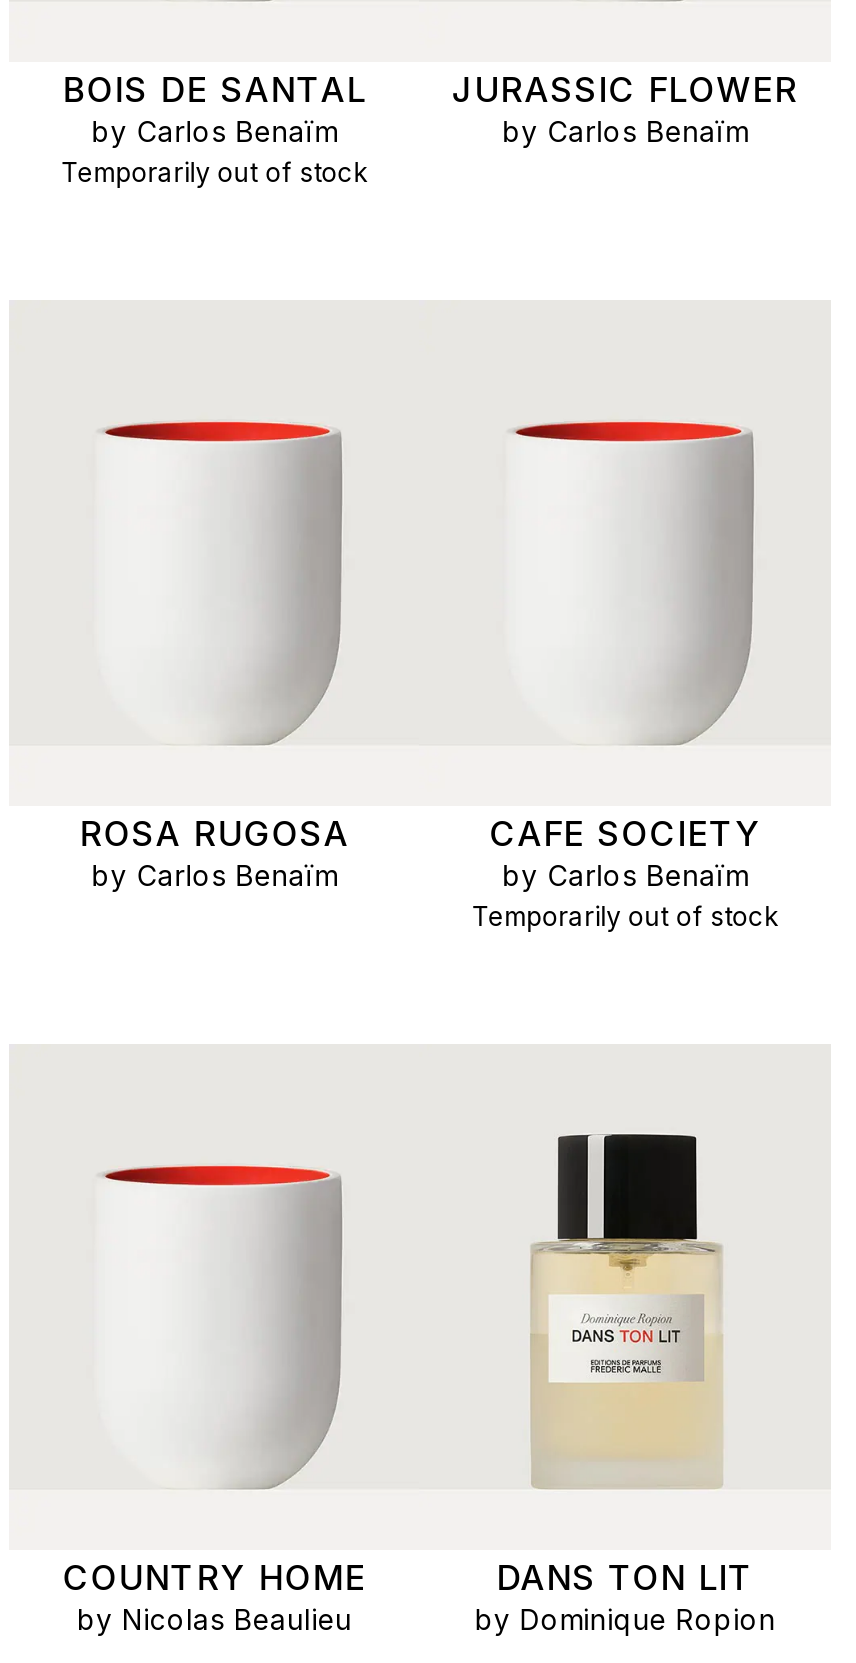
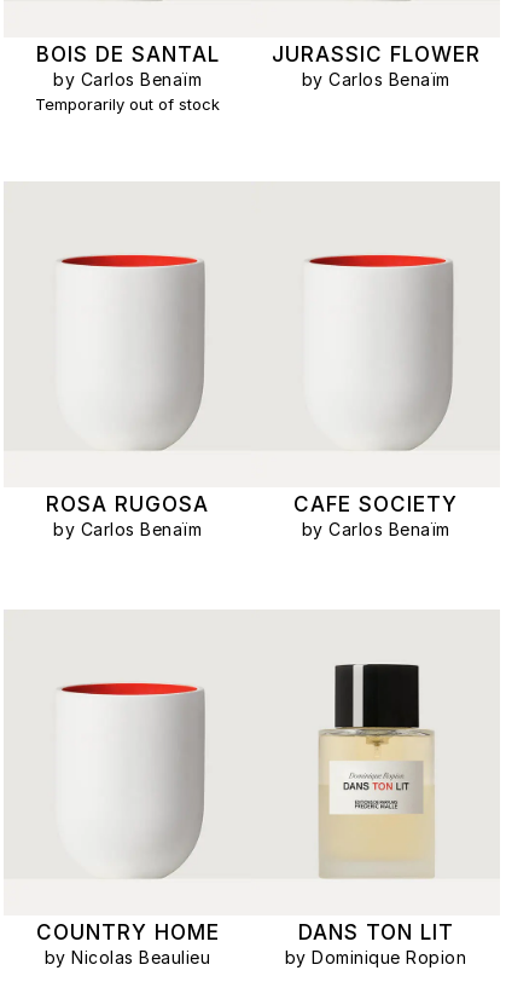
- Temporarily out of stock
